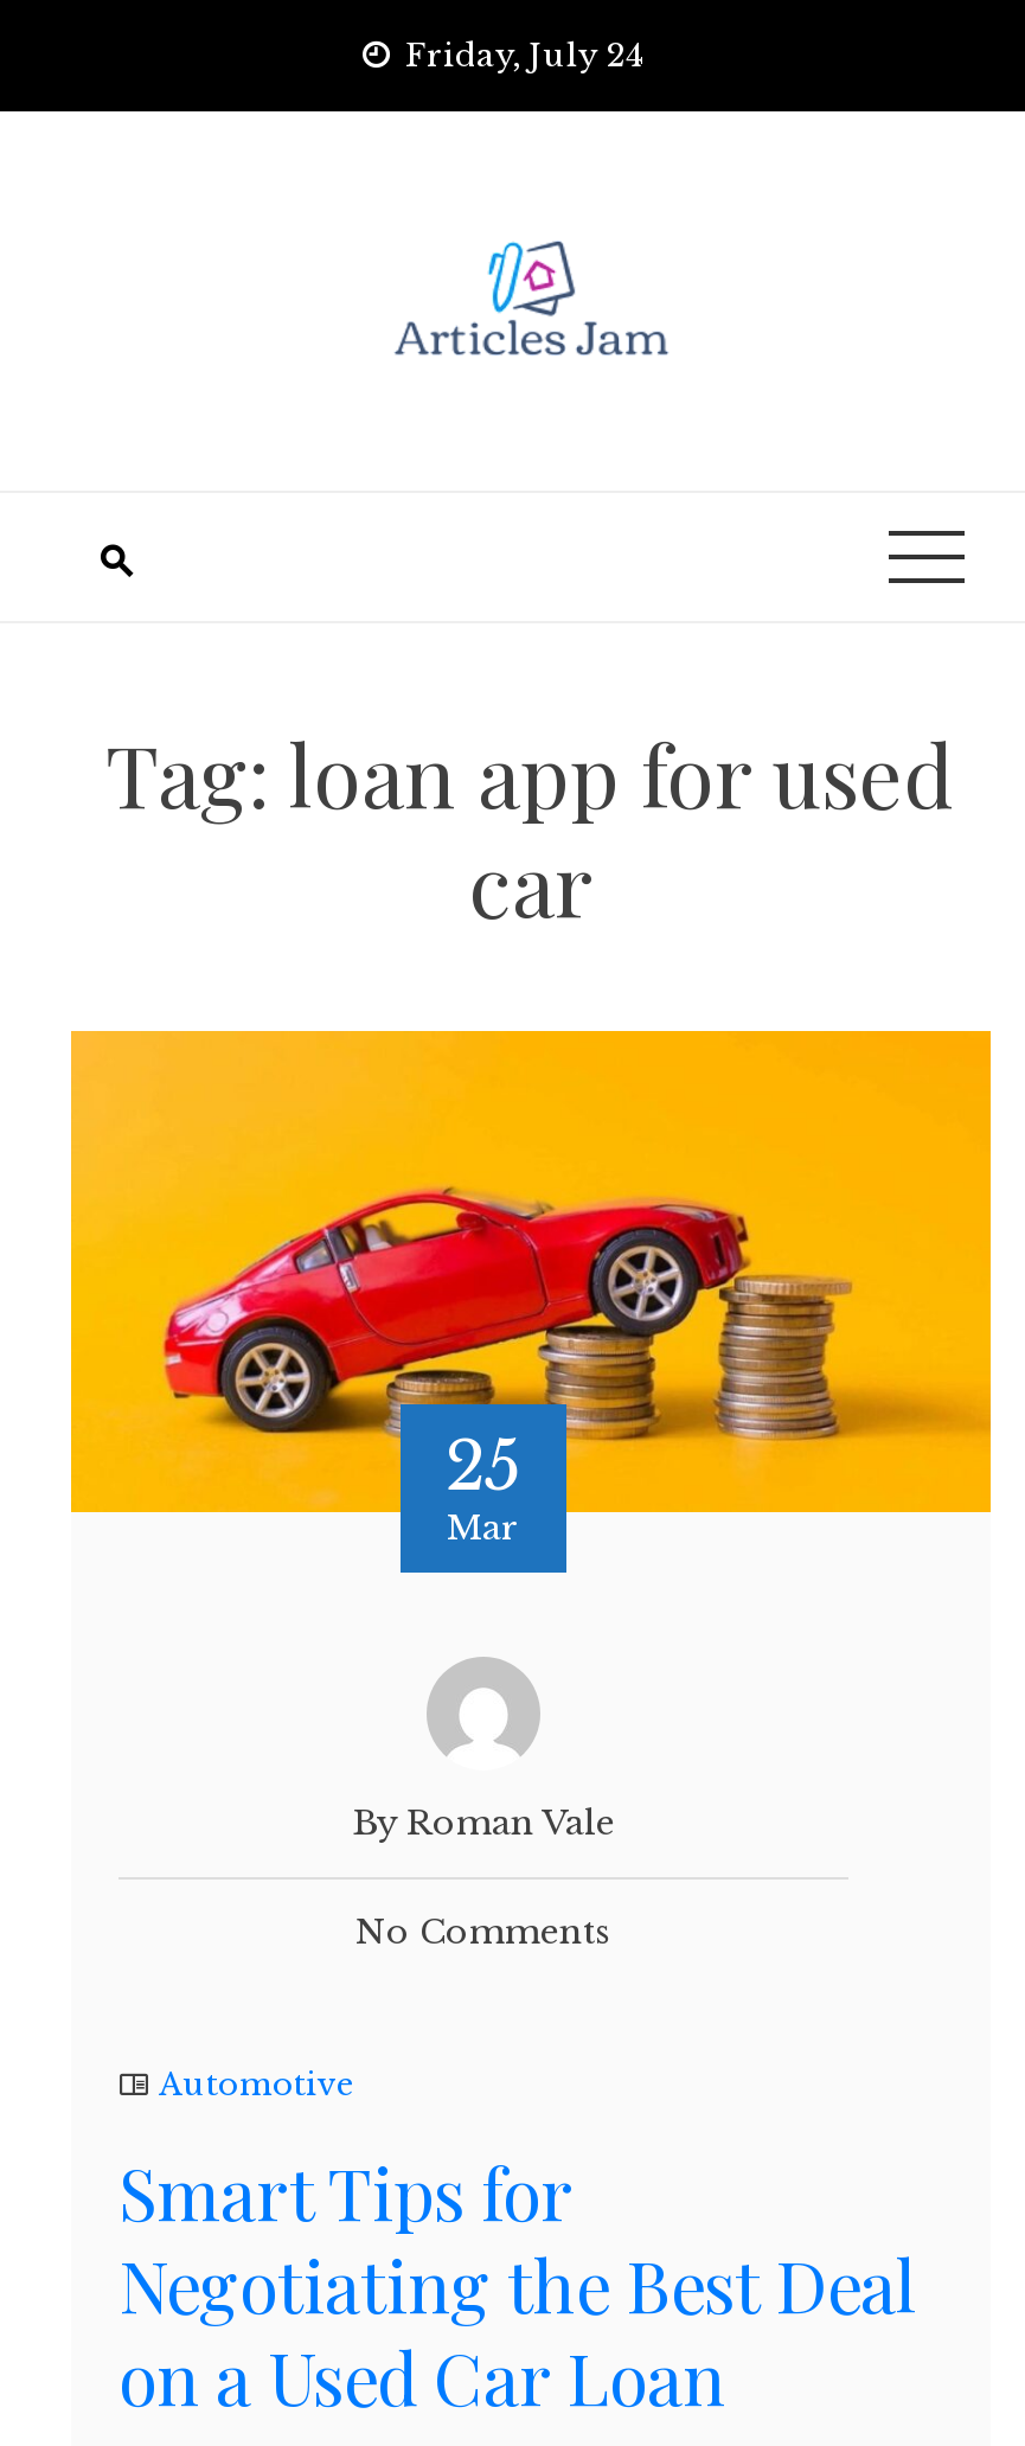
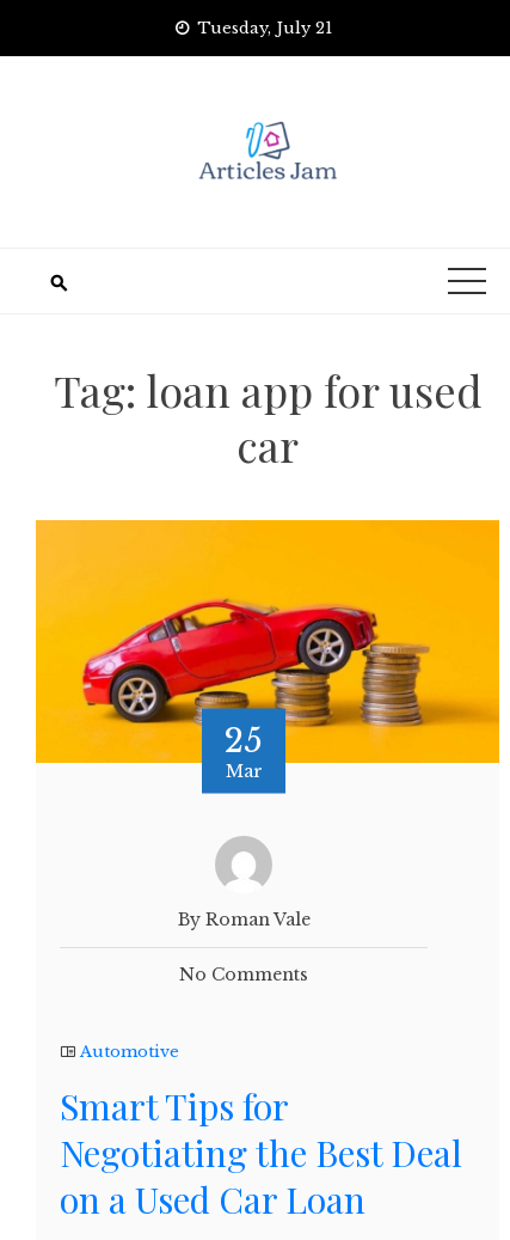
- Friday, July 24
+ Tuesday, July 21
